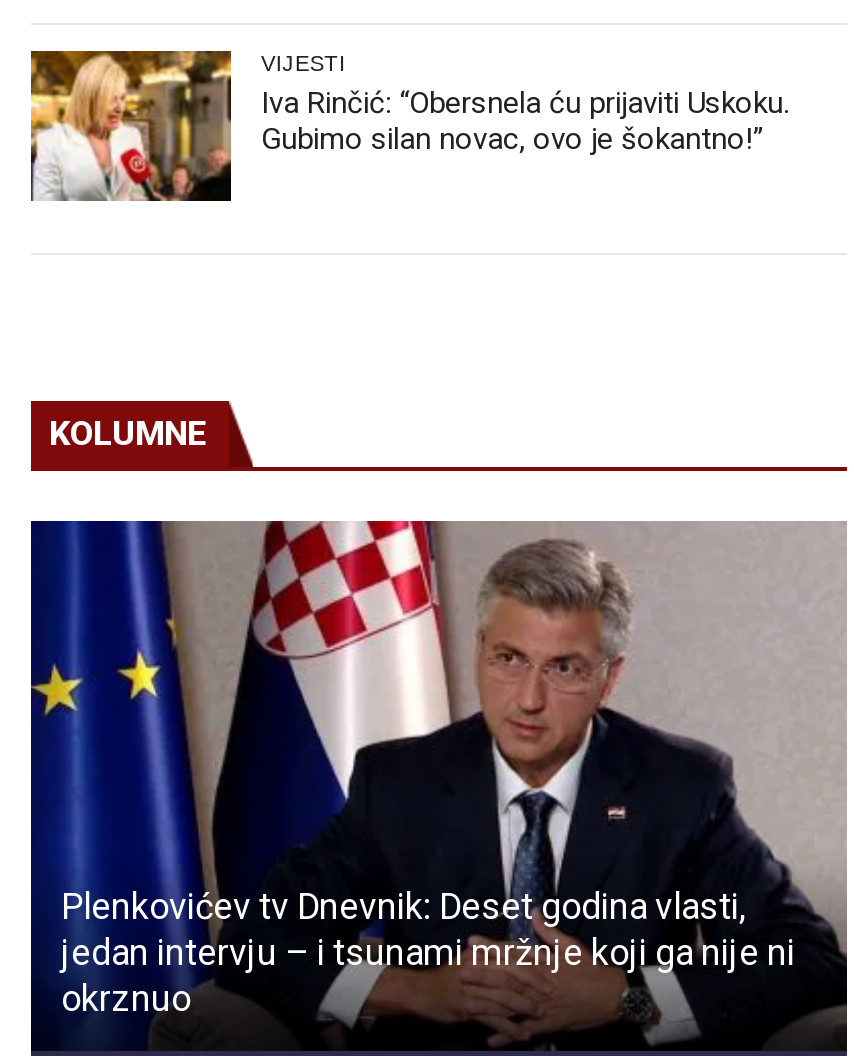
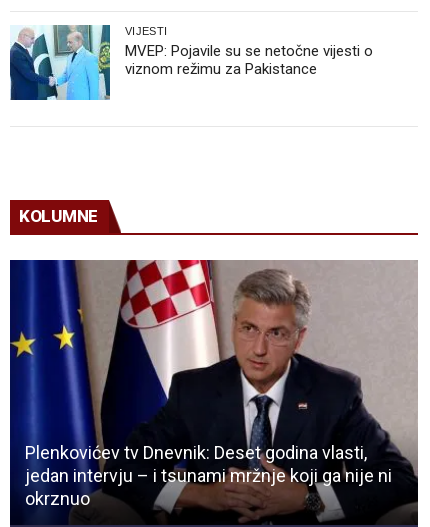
- [image]
- Iva Rinčić: “Obersnela ću prijaviti Uskoku.
- Gubimo silan novac, ovo je šokantno!”
+ [image]
+ MVEP: Pojavile su se netočne vijesti o
+ viznom režimu za Pakistance
